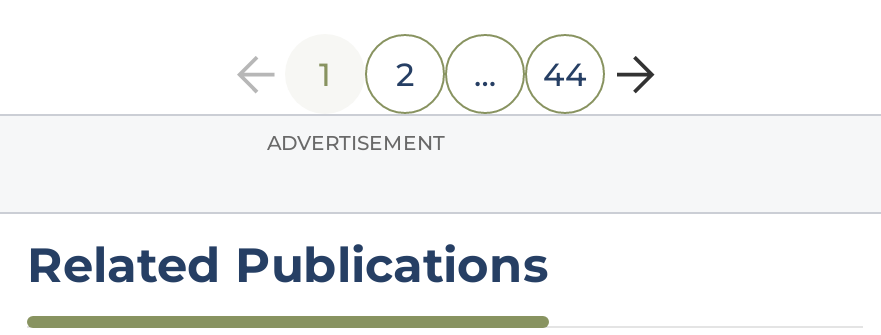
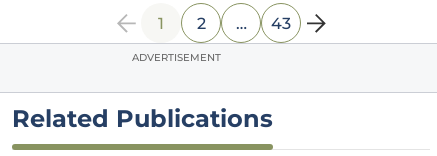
- 44
+ 43
